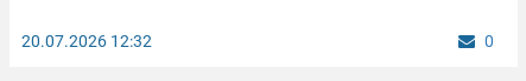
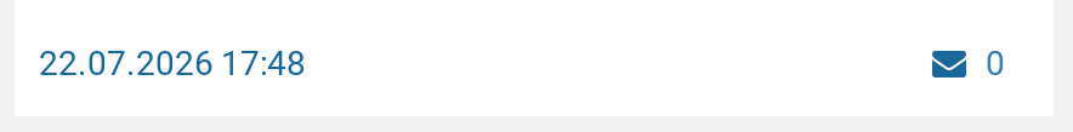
- 20.07.2026 12:32
+ 22.07.2026 17:48
